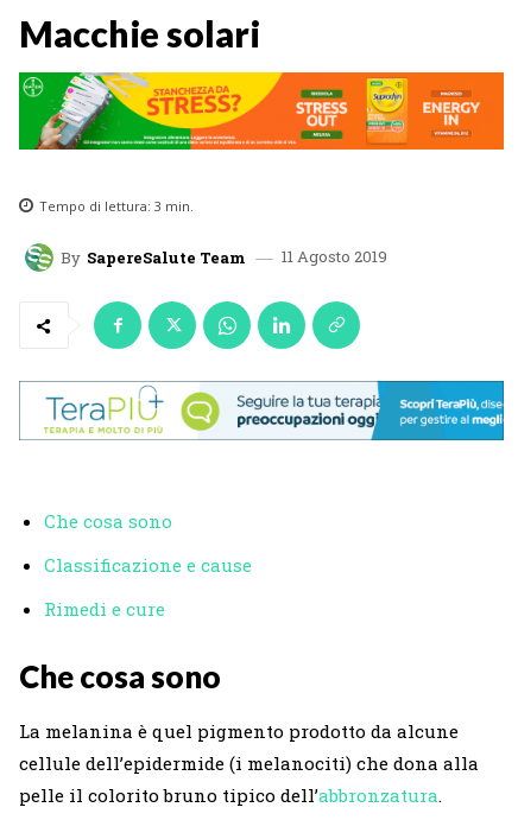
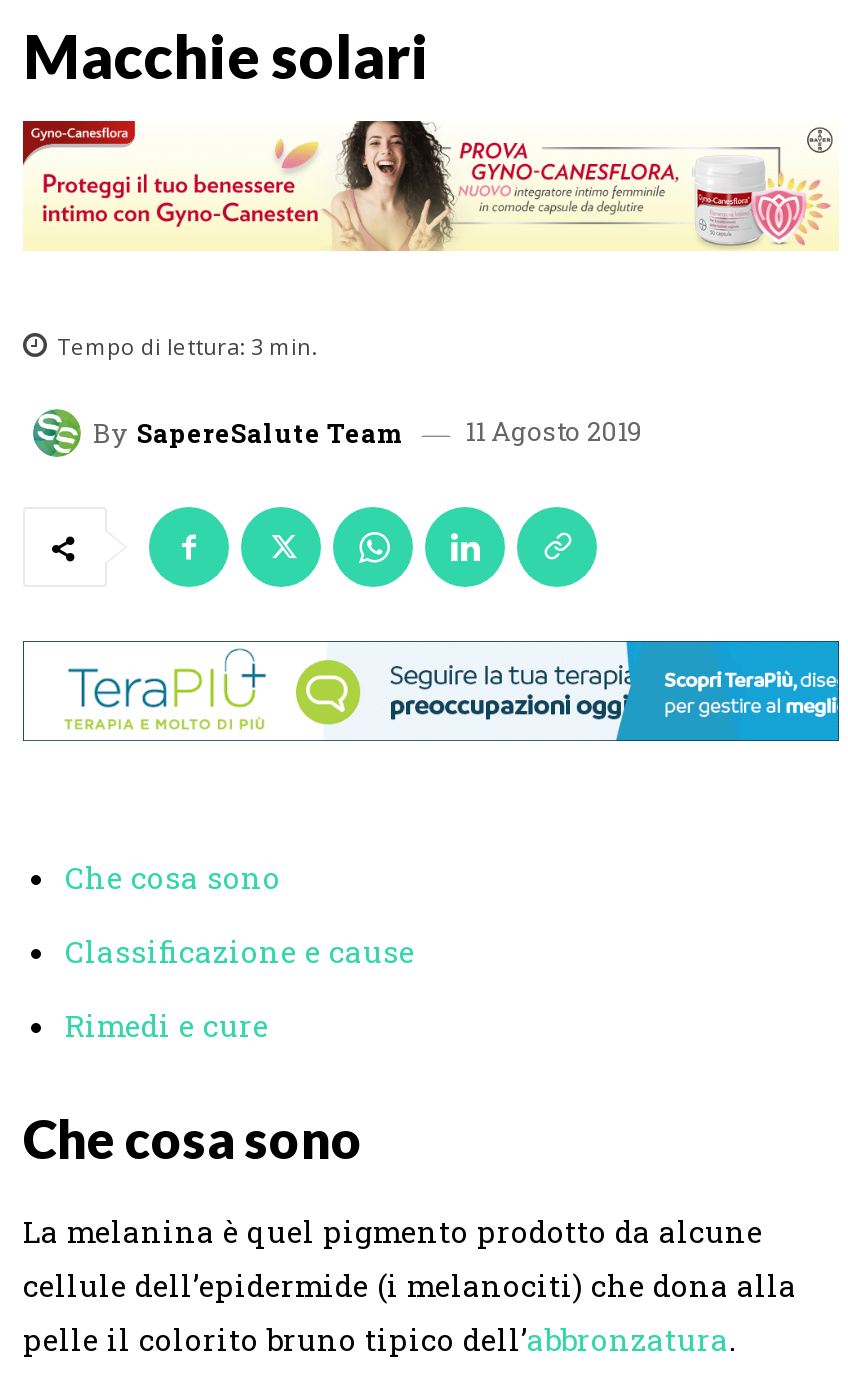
- [image]
+ [image]
